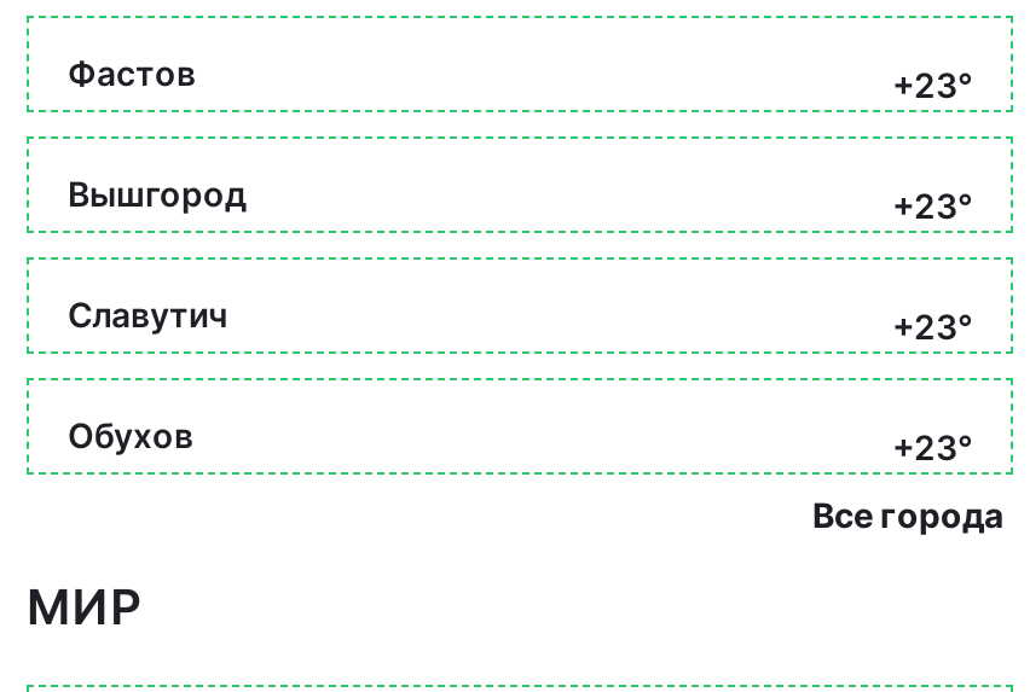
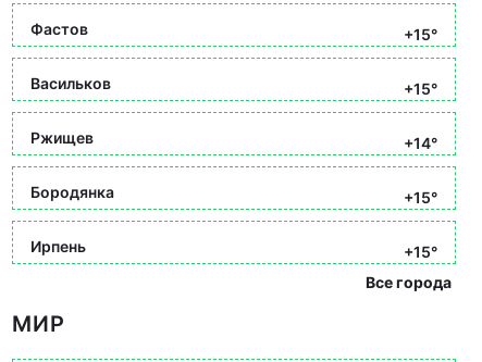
- +23°
- Вышгород
- +23°
- Славутич
- +23°
- Обухов
- +23°
+ +15°
+ Васильков
+ +15°
+ Ржищев
+ +14°
+ Бородянка
+ +15°
+ Ирпень
+ +15°
